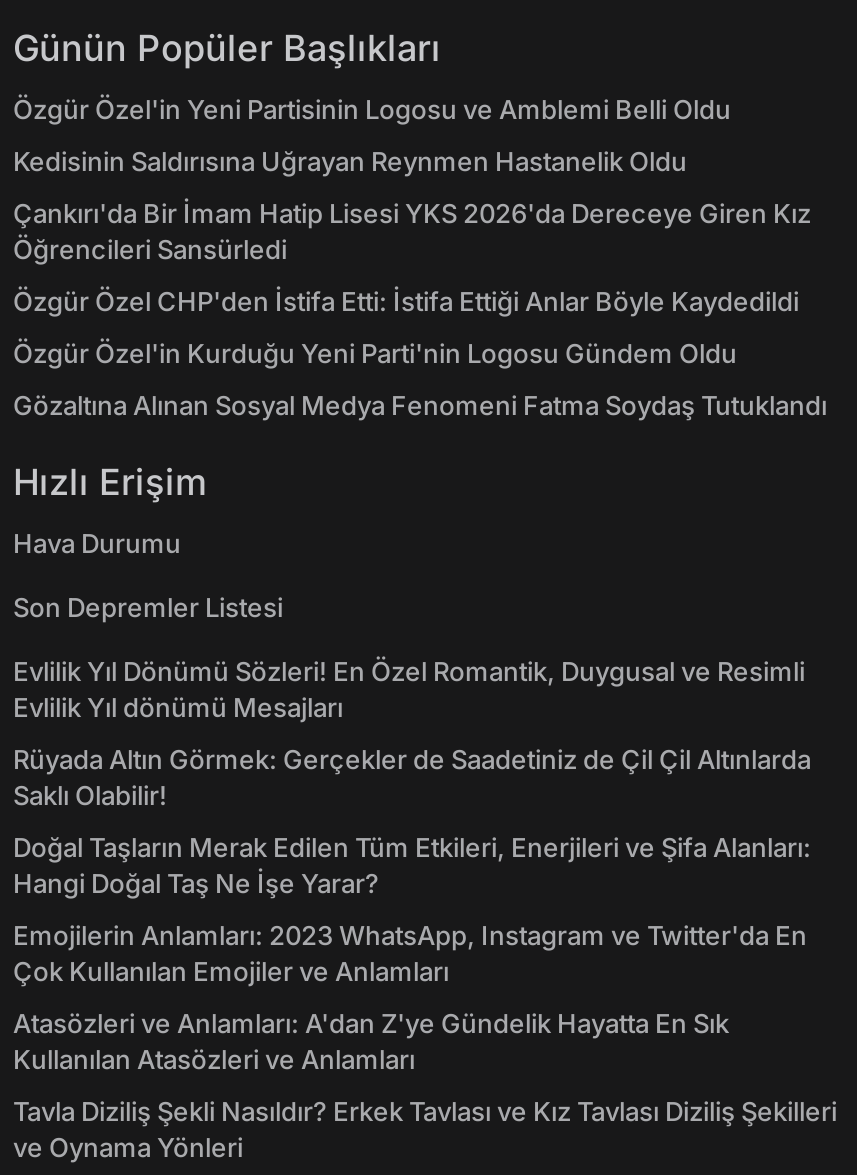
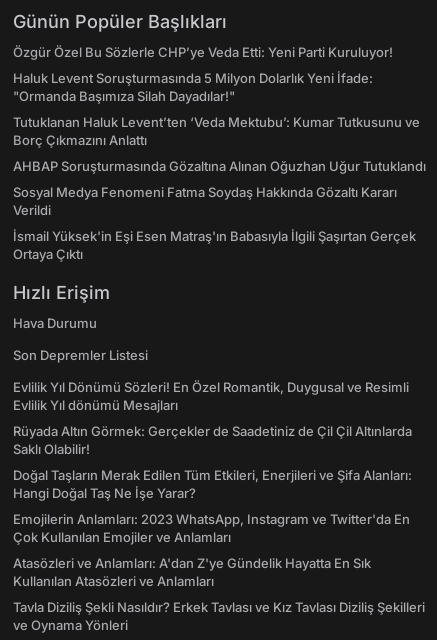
- Özgür Özel'in Yeni Partisinin Logosu ve Amblemi Belli Oldu
+ Özgür Özel Bu Sözlerle CHP’ye Veda Etti: Yeni Parti Kuruluyor!

- Kedisinin Saldırısına Uğrayan Reynmen Hastanelik Oldu
+ Haluk Levent Soruşturmasında 5 Milyon Dolarlık Yeni İfade:
+ "Ormanda Başımıza Silah Dayadılar!"

- Çankırı'da Bir İmam Hatip Lisesi YKS 2026'da Dereceye Giren Kız
- Öğrencileri Sansürledi
+ Tutuklanan Haluk Levent’ten ‘Veda Mektubu’: Kumar Tutkusunu ve
+ Borç Çıkmazını Anlattı

- Özgür Özel CHP'den İstifa Etti: İstifa Ettiği Anlar Böyle Kaydedildi
+ AHBAP Soruşturmasında Gözaltına Alınan Oğuzhan Uğur Tutuklandı

- Özgür Özel'in Kurduğu Yeni Parti'nin Logosu Gündem Oldu
+ Sosyal Medya Fenomeni Fatma Soydaş Hakkında Gözaltı Kararı
+ Verildi

- Gözaltına Alınan Sosyal Medya Fenomeni Fatma Soydaş Tutuklandı
+ İsmail Yüksek'in Eşi Esen Matraş'ın Babasıyla İlgili Şaşırtan Gerçek
+ Ortaya Çıktı
